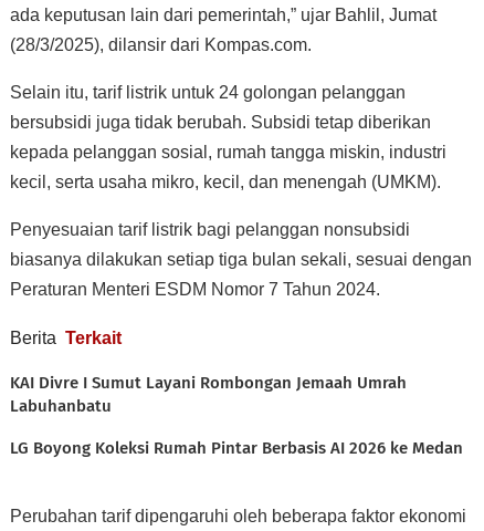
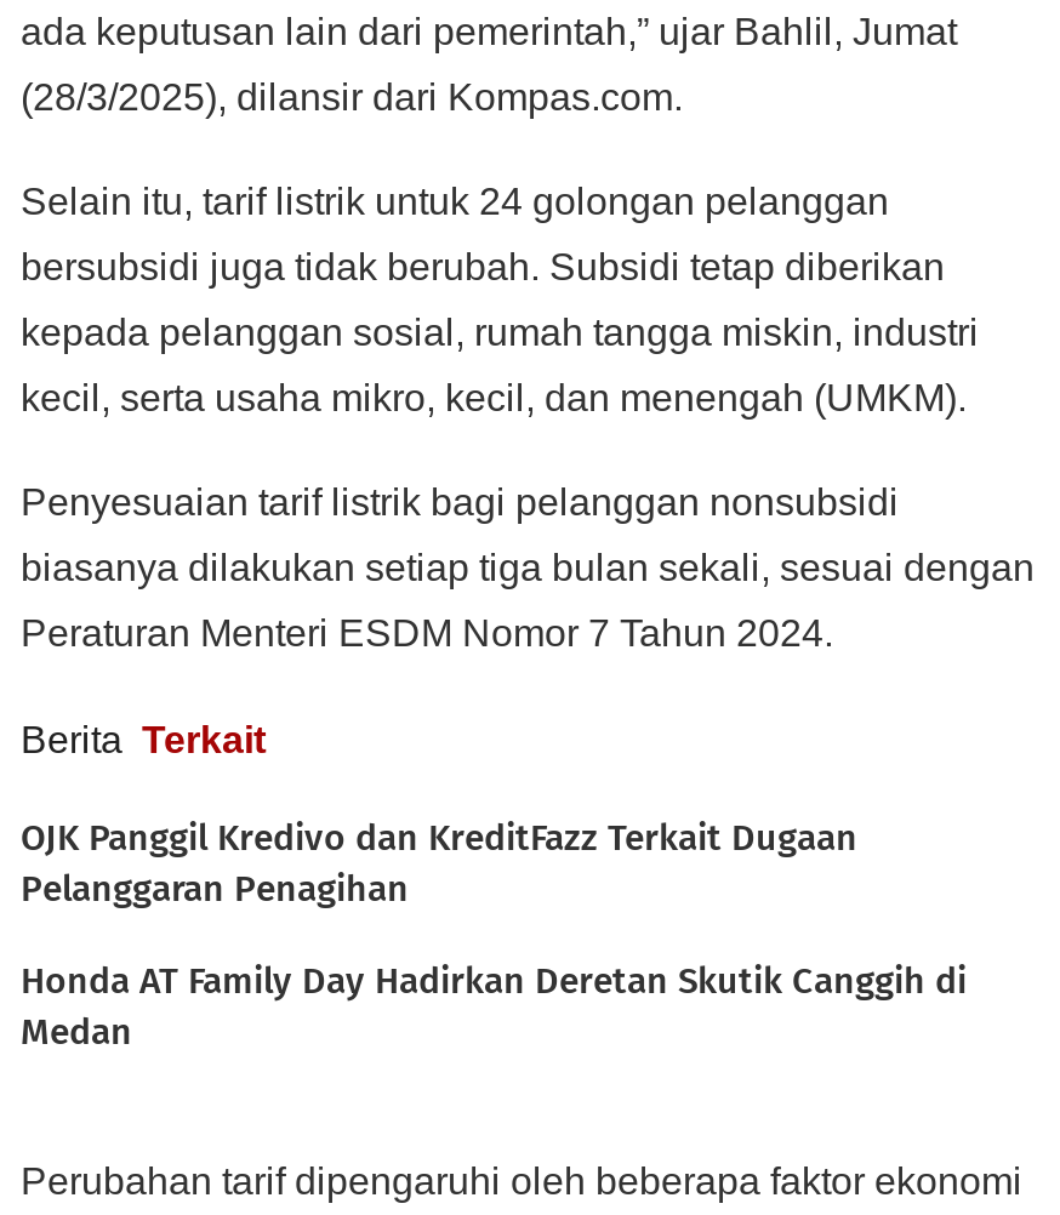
- KAI Divre I Sumut Layani Rombongan Jemaah Umrah
- Labuhanbatu
+ OJK Panggil Kredivo dan KreditFazz Terkait Dugaan
+ Pelanggaran Penagihan

- LG Boyong Koleksi Rumah Pintar Berbasis AI 2026 ke Medan
+ Honda AT Family Day Hadirkan Deretan Skutik Canggih di
+ Medan
